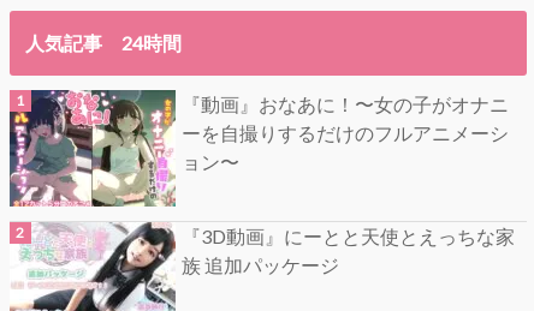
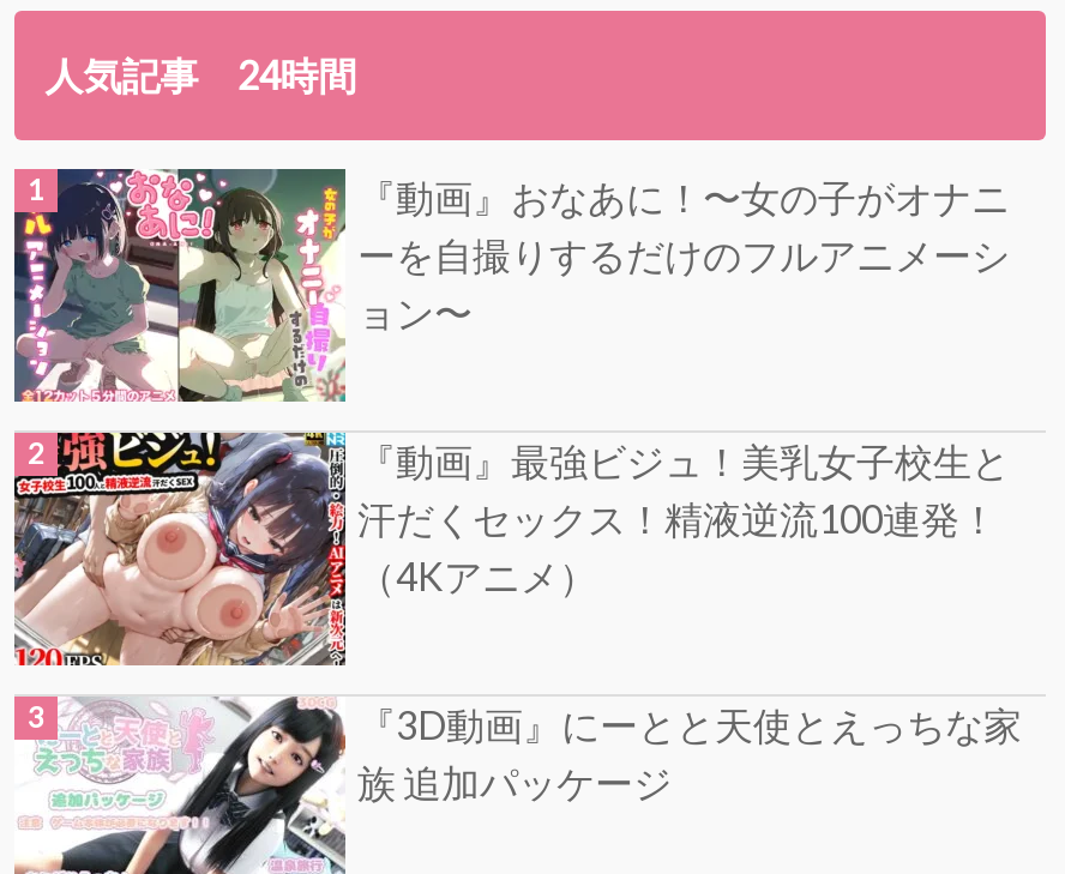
+ [image]
+ 『動画』最強ビジュ！美乳女子校生と
+ 汗だくセックス！精液逆流100連発！
+ （4Kアニメ）
